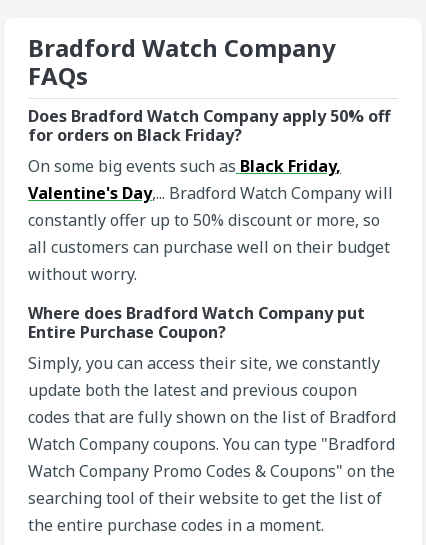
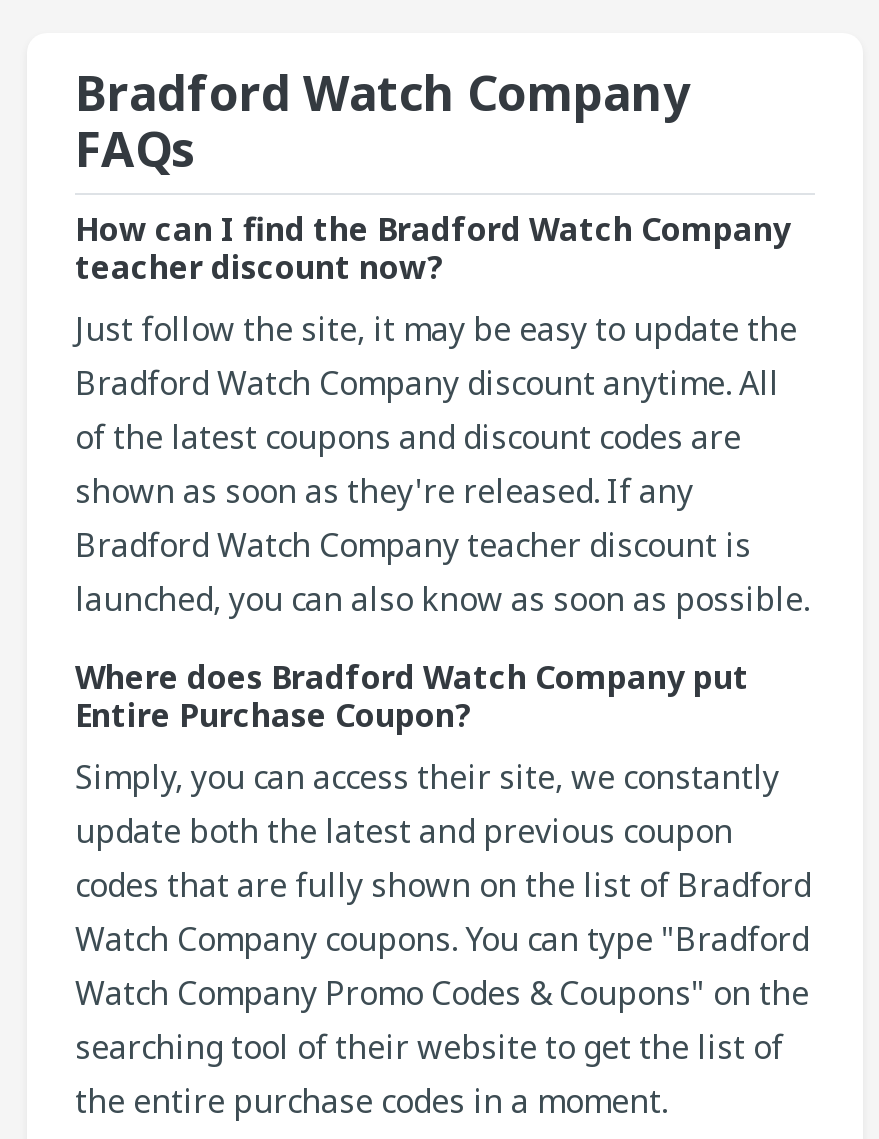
- Does Bradford Watch Company apply 50% off
- for orders on Black Friday?
- On some big events such as Black Friday,
- Valentine's Day,... Bradford Watch Company will
- constantly offer up to 50% discount or more, so
- all customers can purchase well on their budget
- without worry.
+ How can I find the Bradford Watch Company
+ teacher discount now?
+ Just follow the site, it may be easy to update the
+ Bradford Watch Company discount anytime. All
+ of the latest coupons and discount codes are
+ shown as soon as they're released. If any
+ Bradford Watch Company teacher discount is
+ launched, you can also know as soon as possible.
